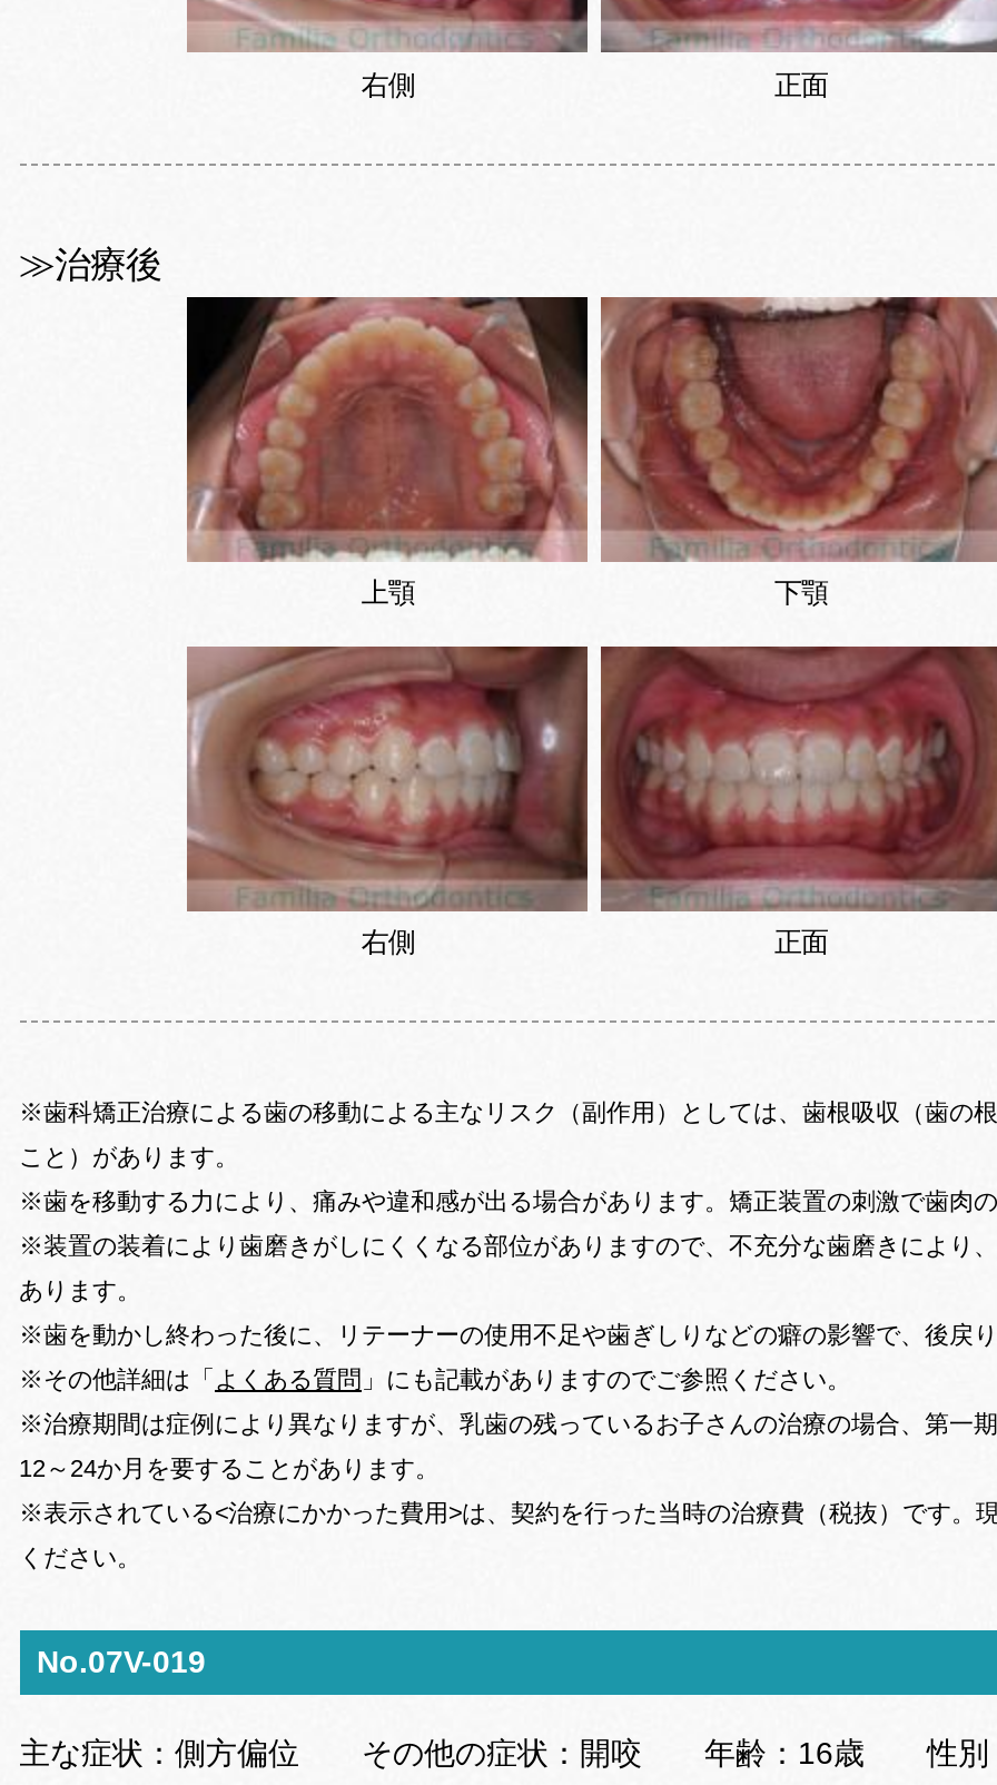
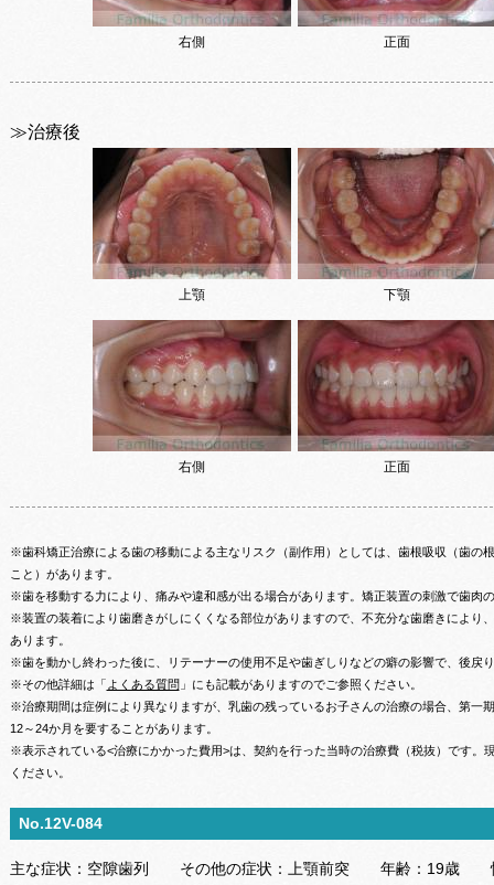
- No.07V-019
+ No.12V-084

- 主な症状：側方偏位
- その他の症状：開咬
- 年齢：16歳
+ 主な症状：空隙歯列
+ その他の症状：上顎前突
+ 年齢：19歳
